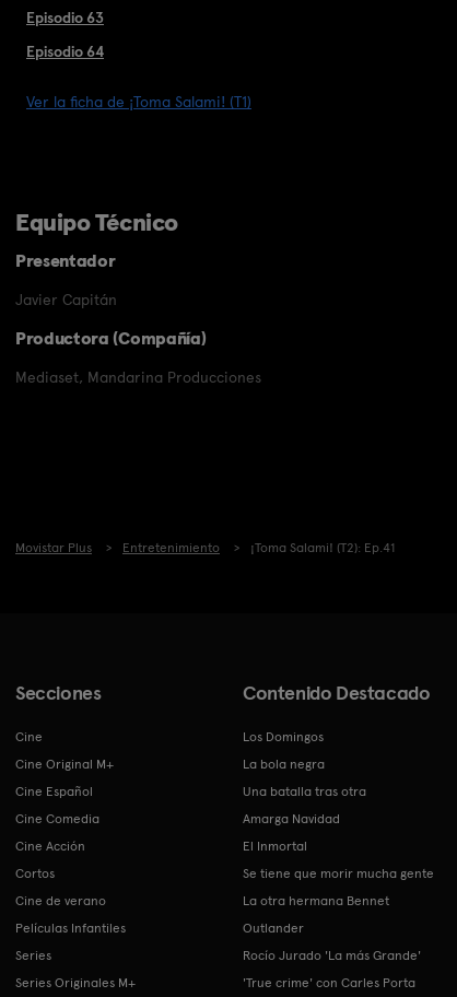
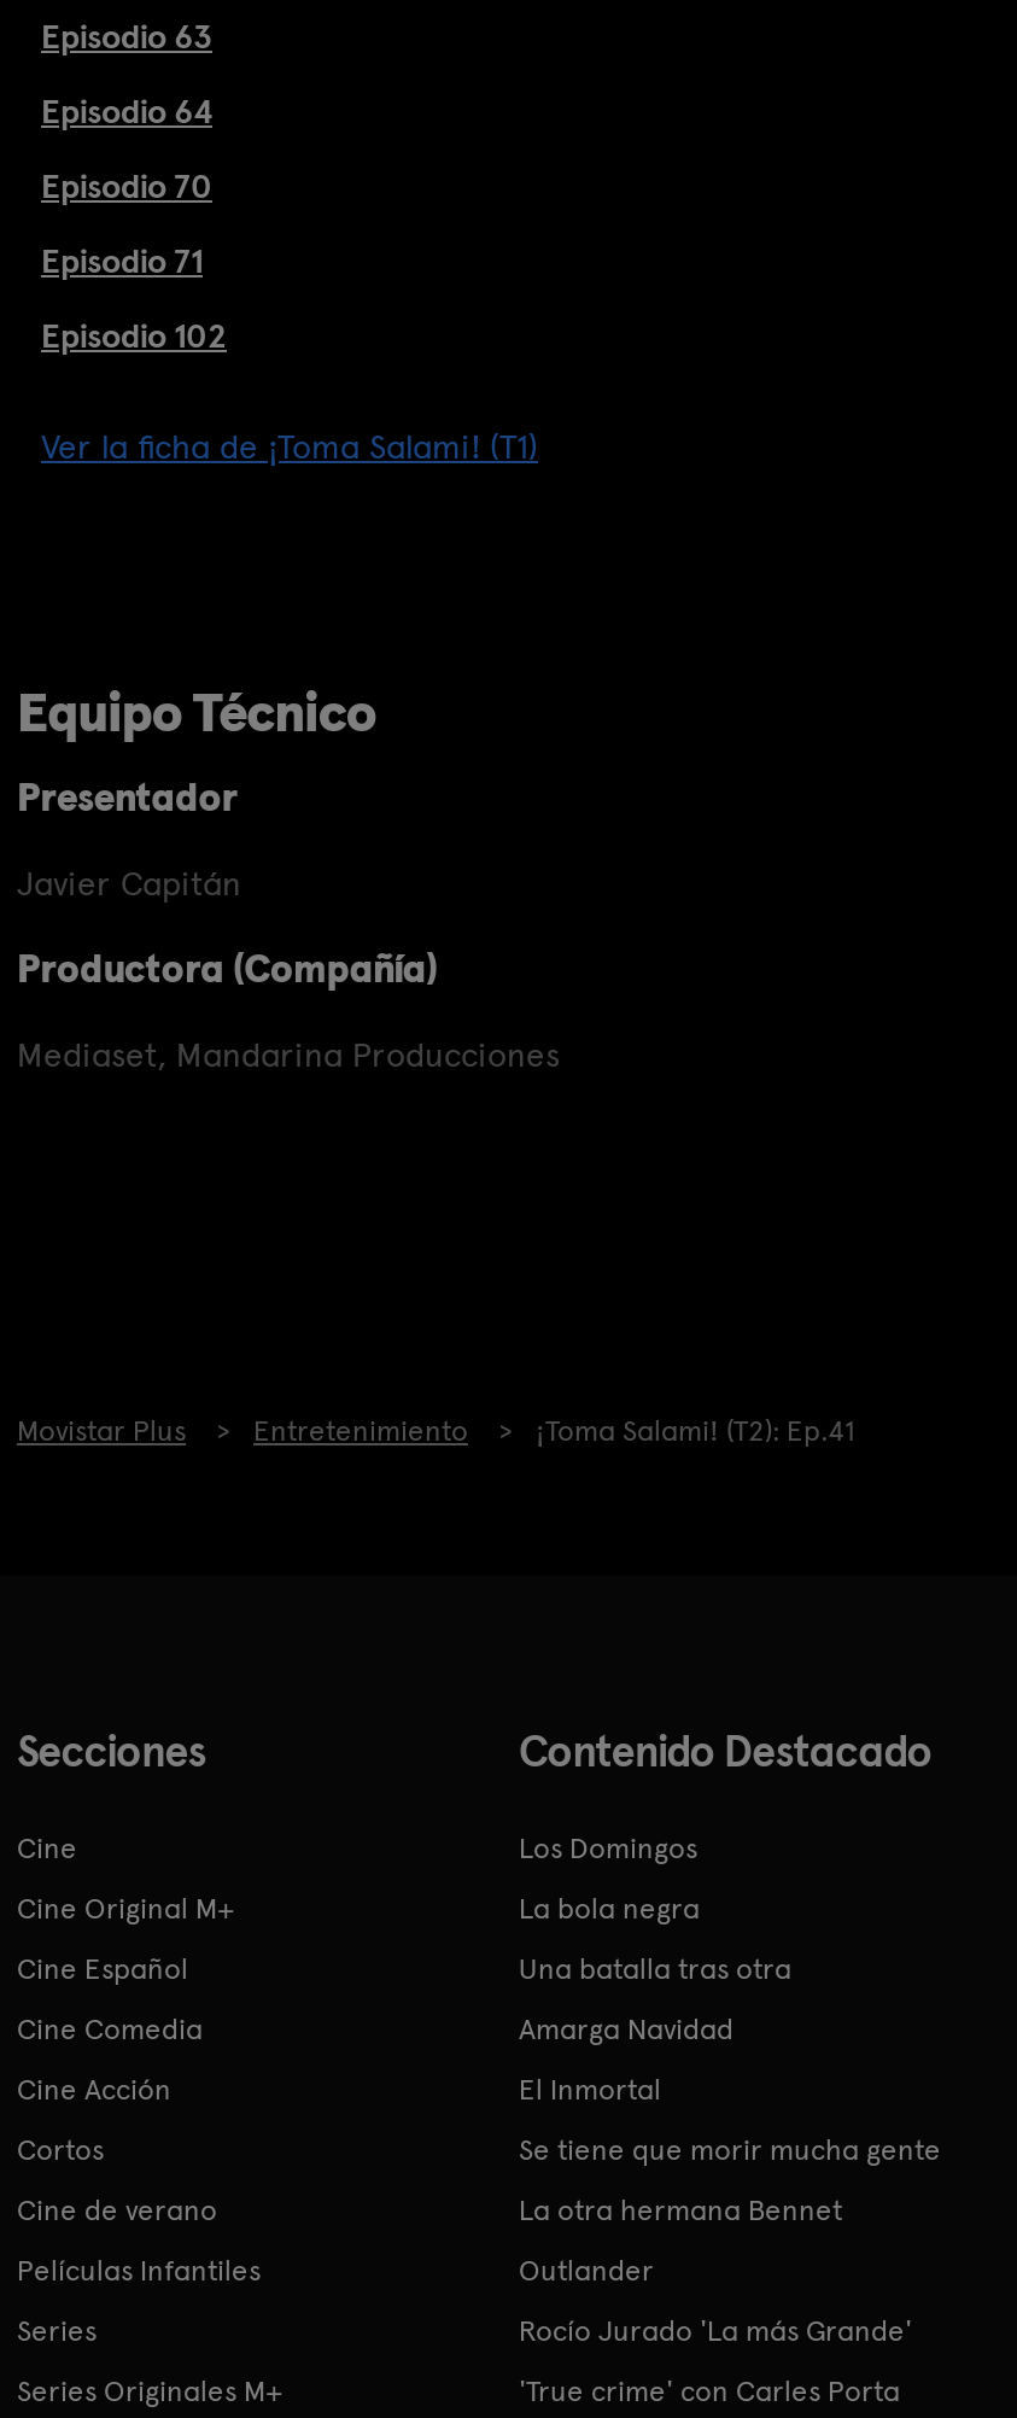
+ Episodio 70
+ Episodio 71
+ Episodio 102
